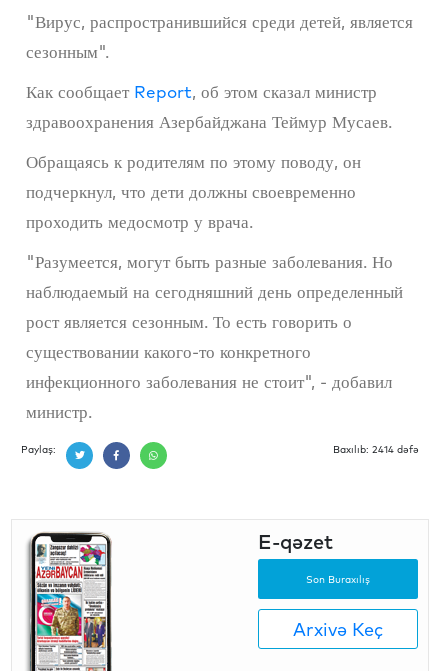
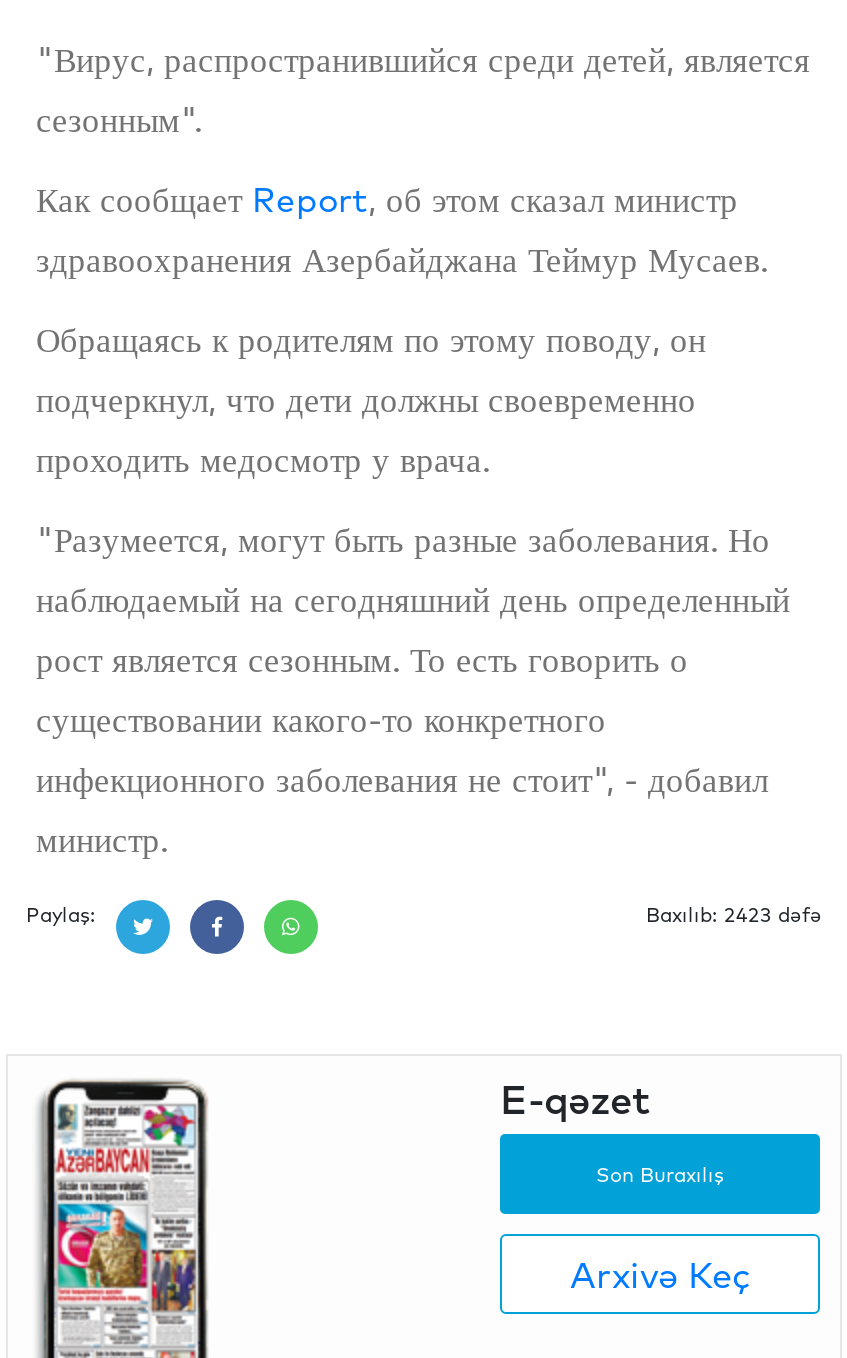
- Baxılıb: 2414 dəfə
+ Baxılıb: 2423 dəfə
